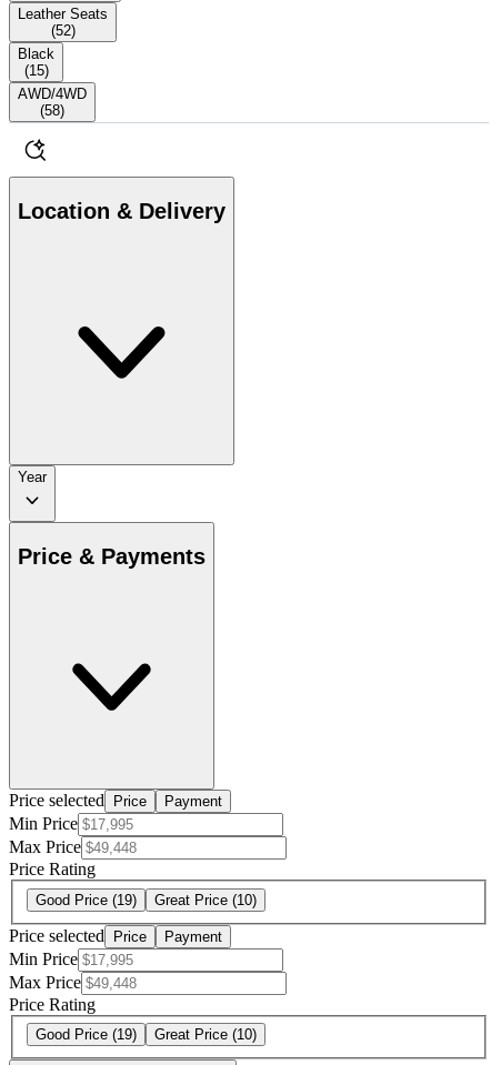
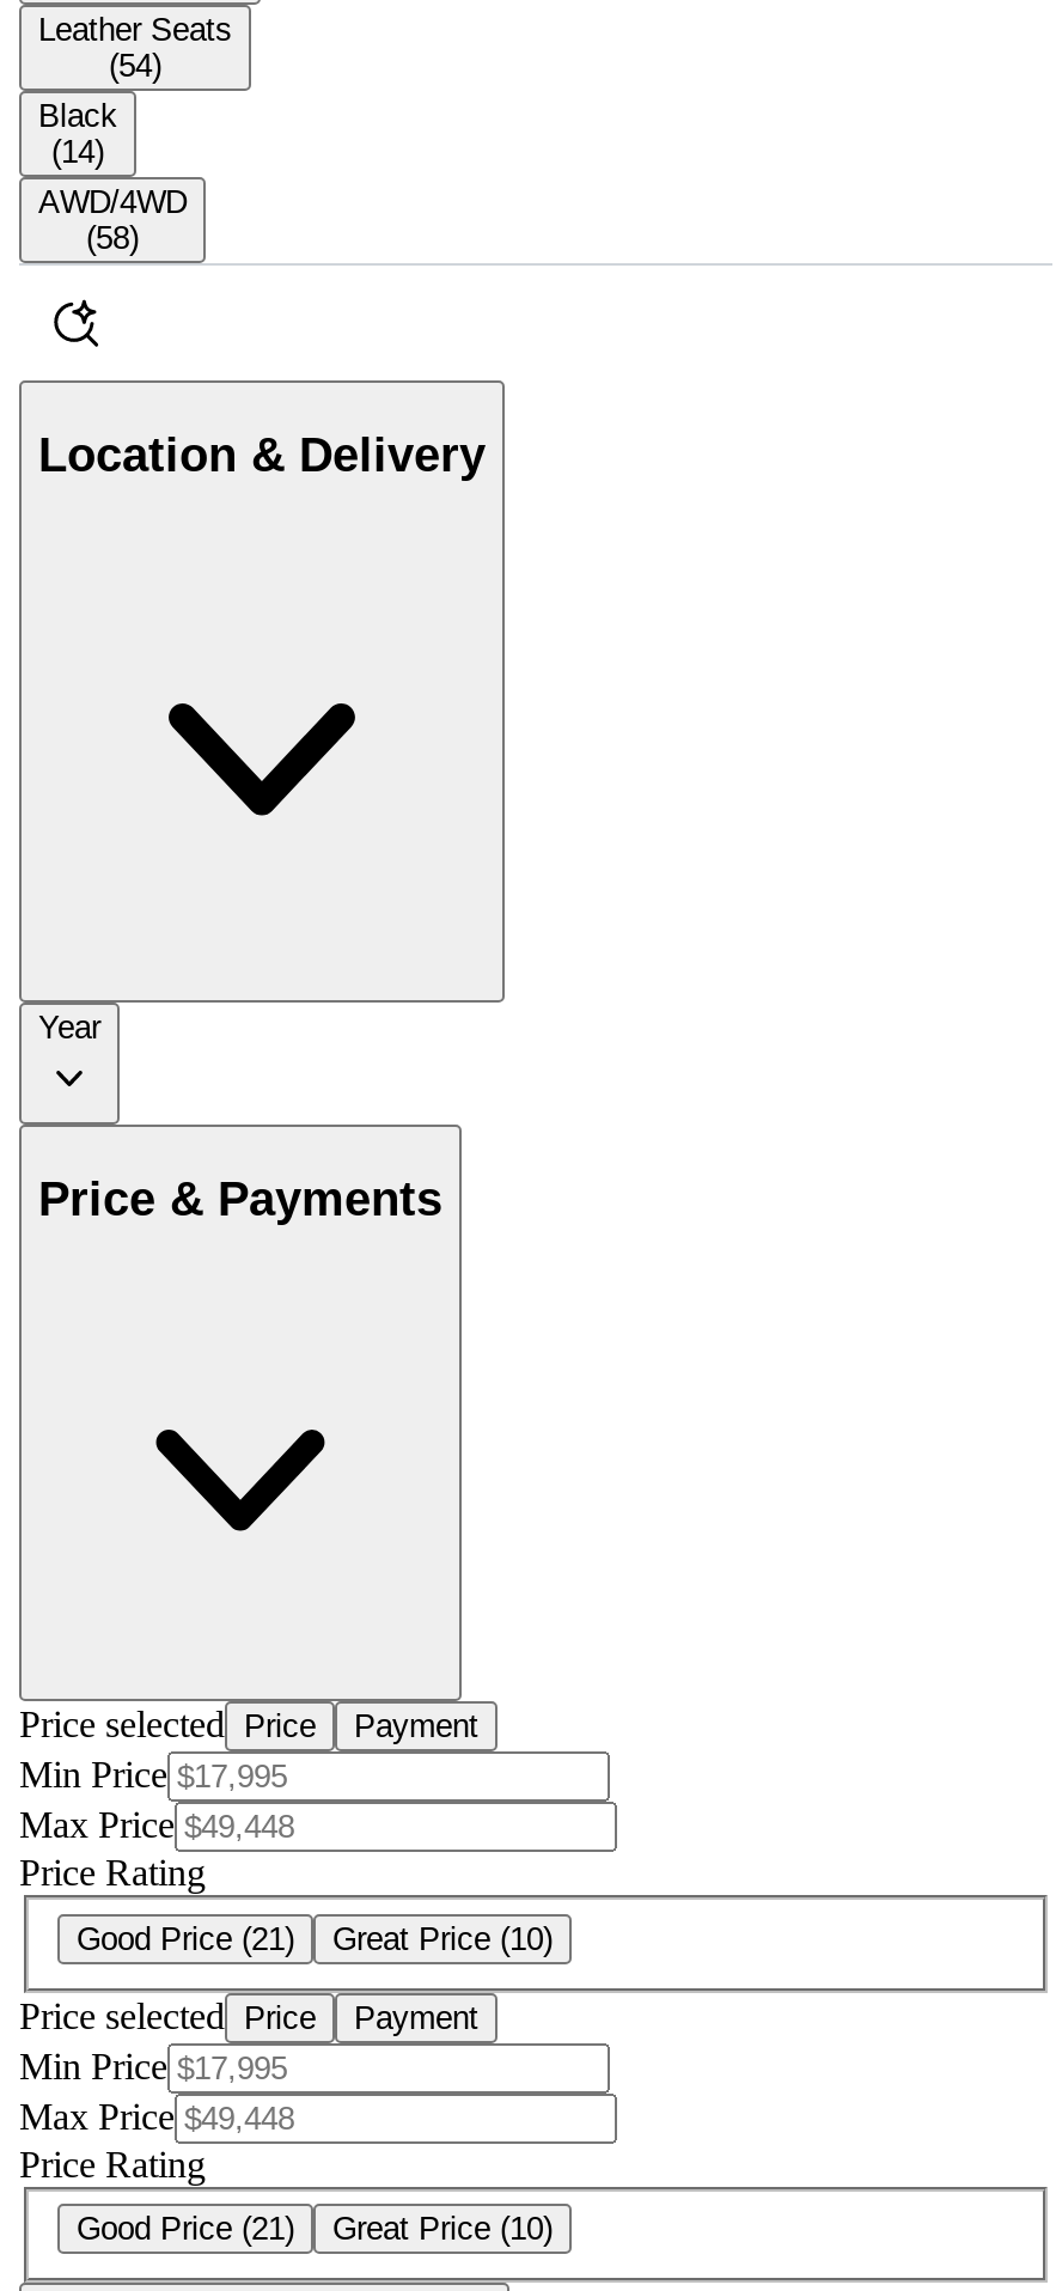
- (52)
+ (54)

- (15)
+ (14)

- Good Price (19) Great Price (10)
+ Good Price (21) Great Price (10)

- Good Price (19) Great Price (10)
+ Good Price (21) Great Price (10)
